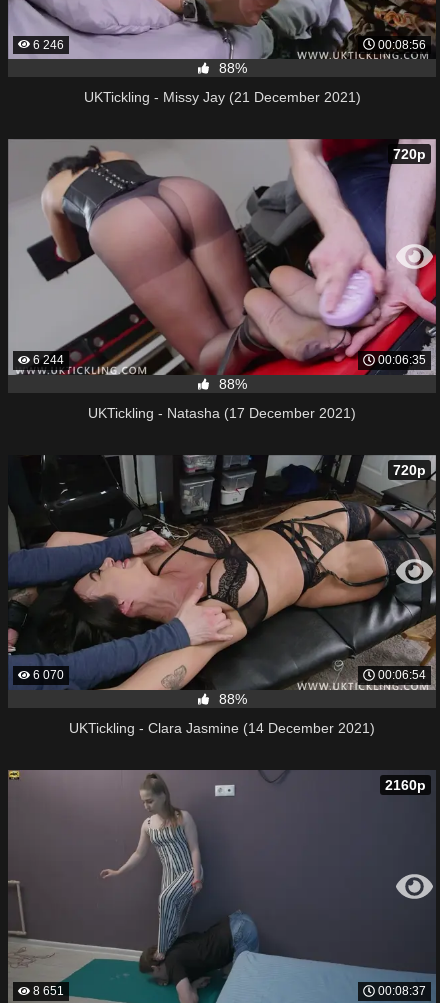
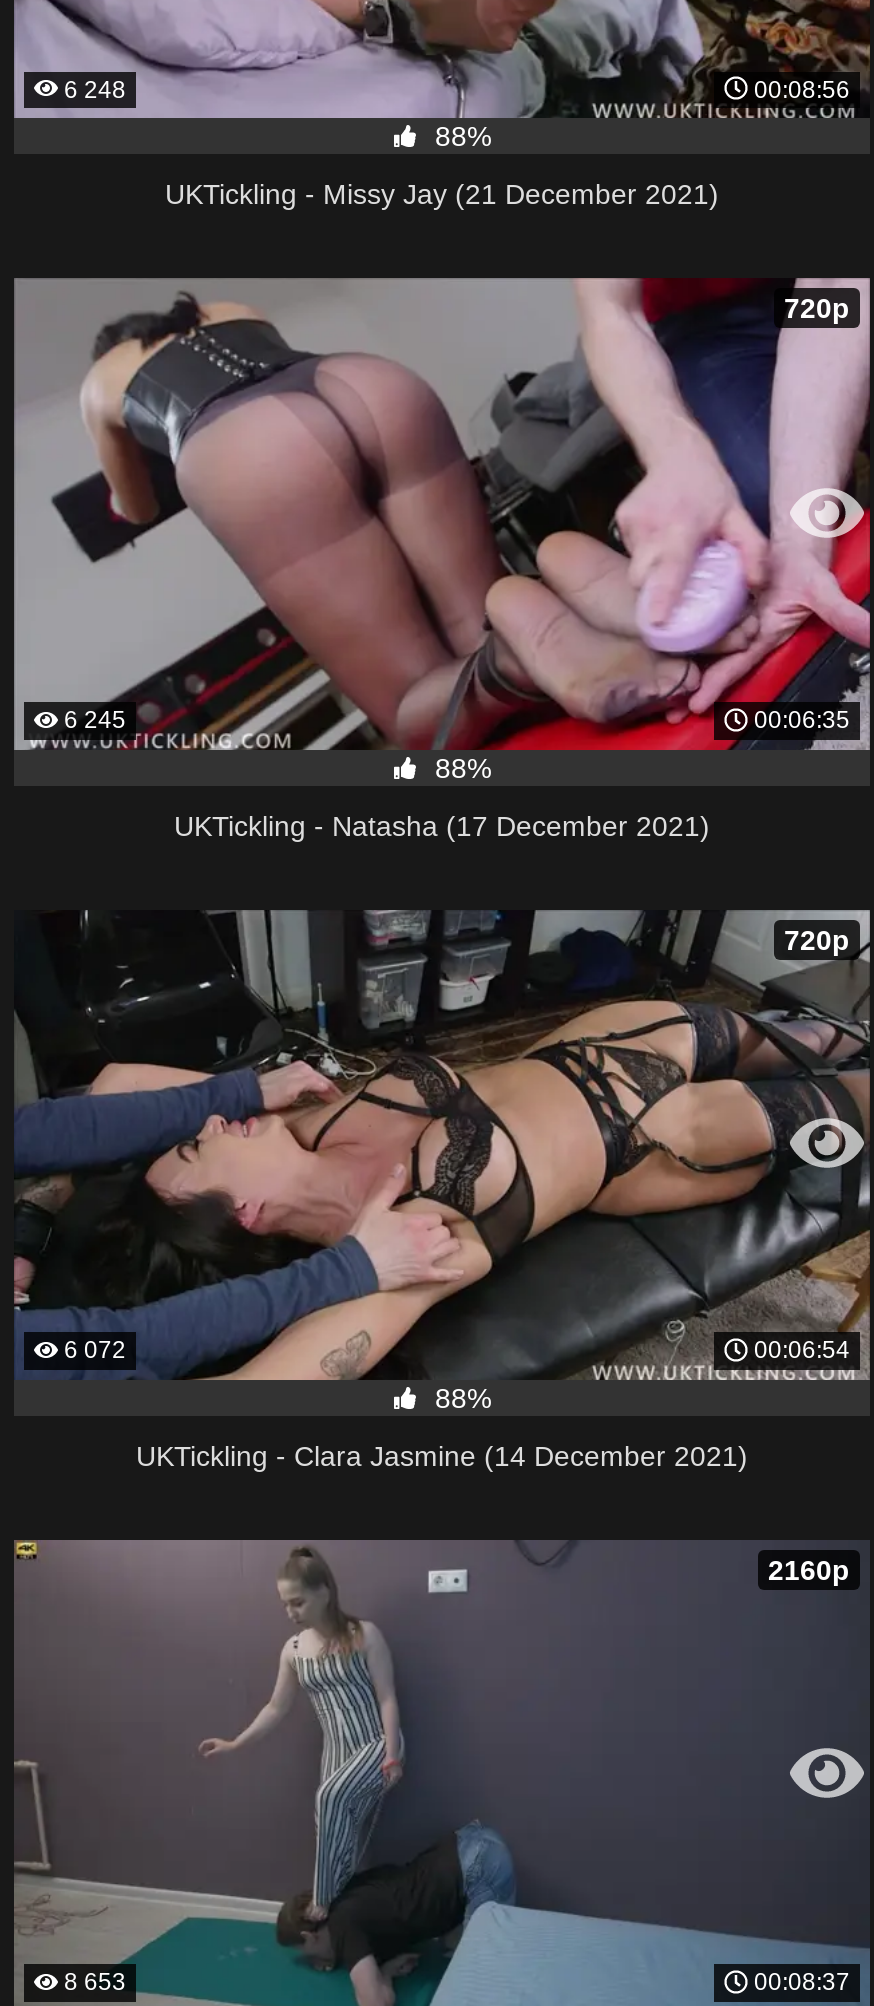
- 6 246
+ 6 248

- 6 244
+ 6 245

- 6 070
+ 6 072

- 8 651
+ 8 653
